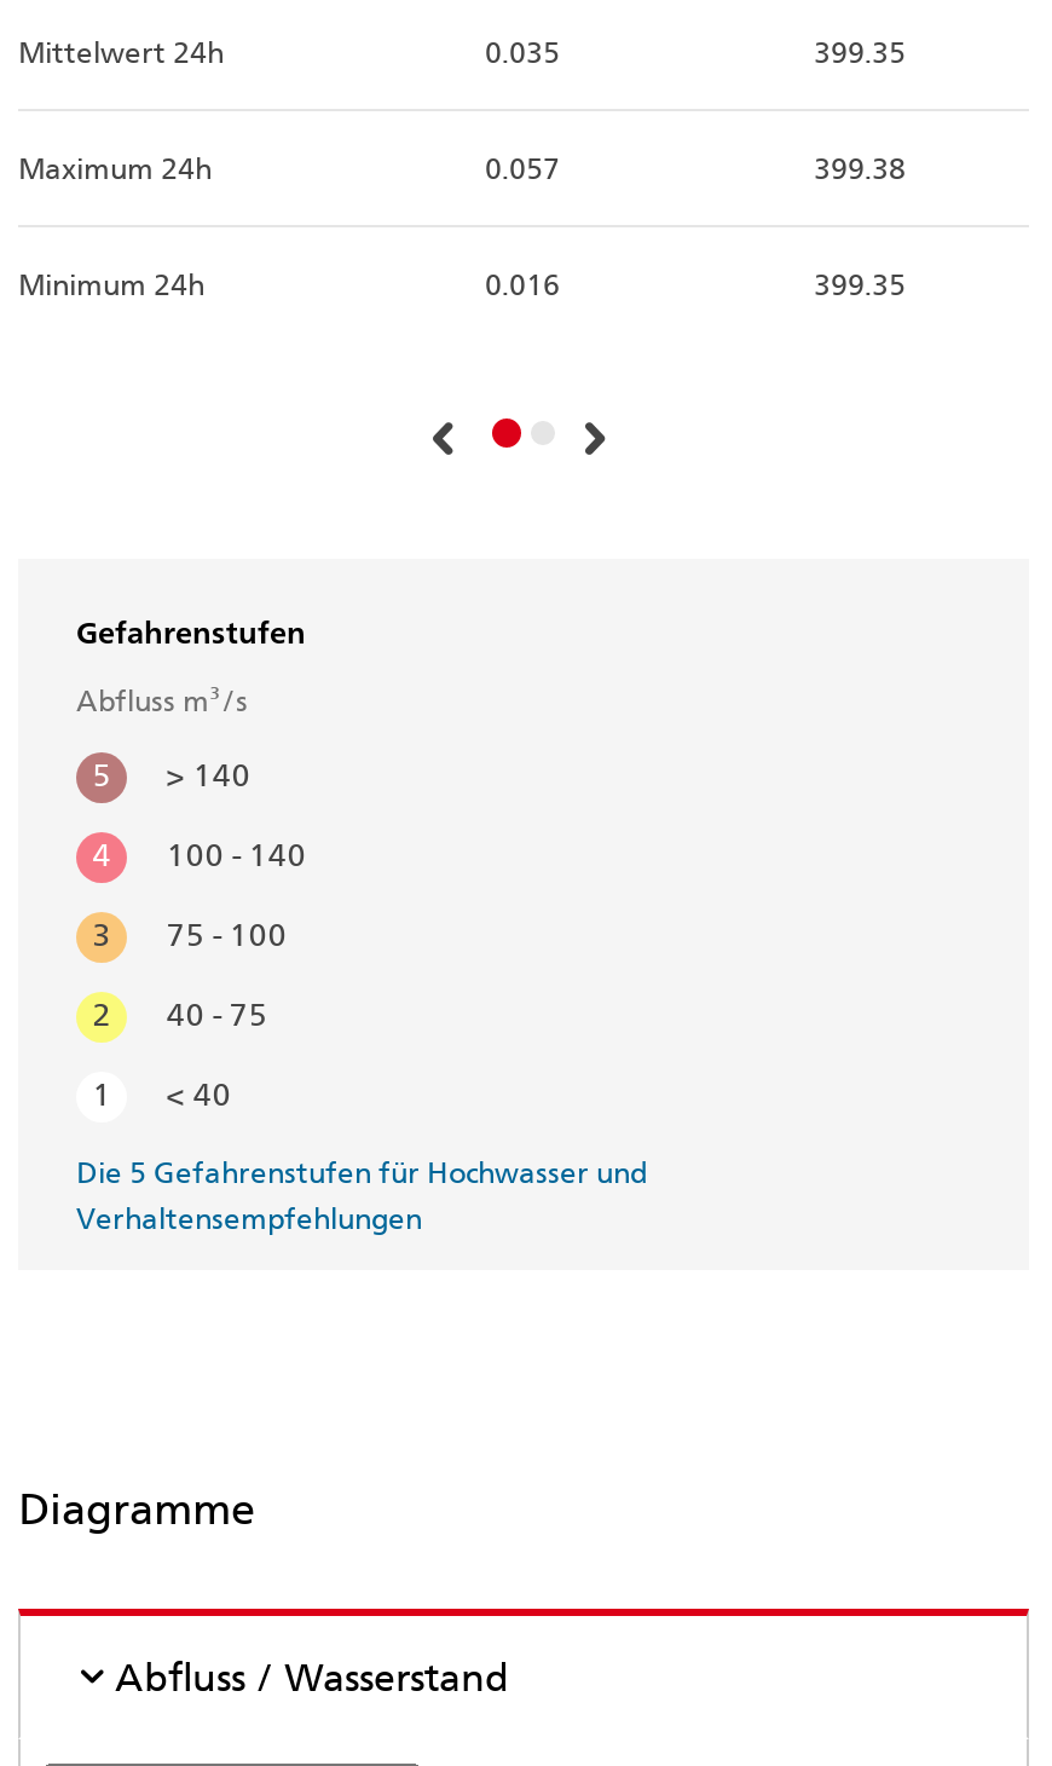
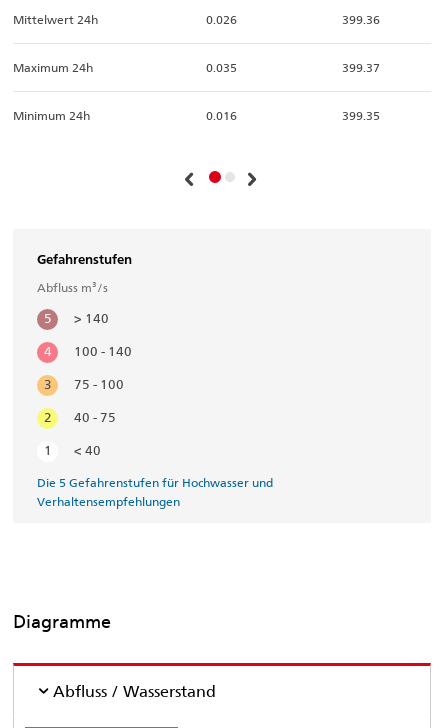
- 0.035
+ 0.026

- 399.35
+ 399.36

- 0.057
+ 0.035

- 399.38
+ 399.37
